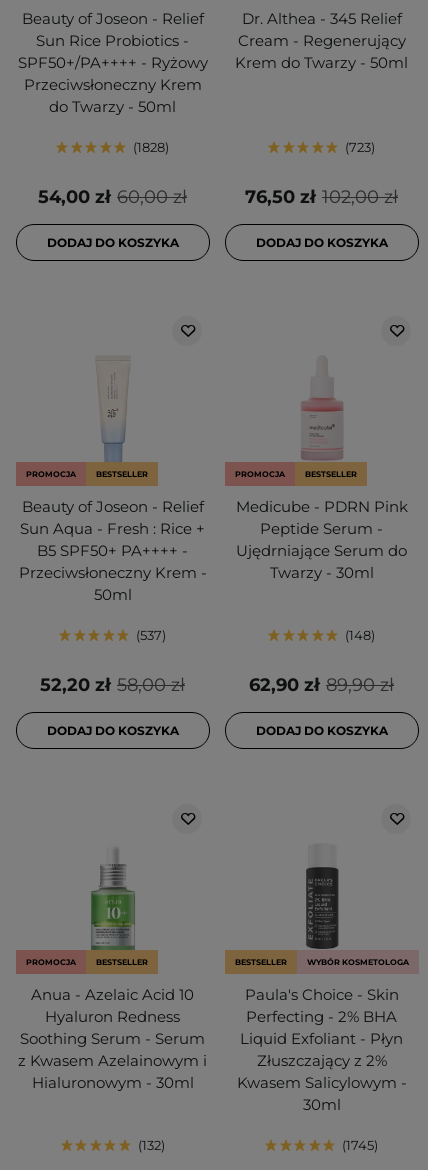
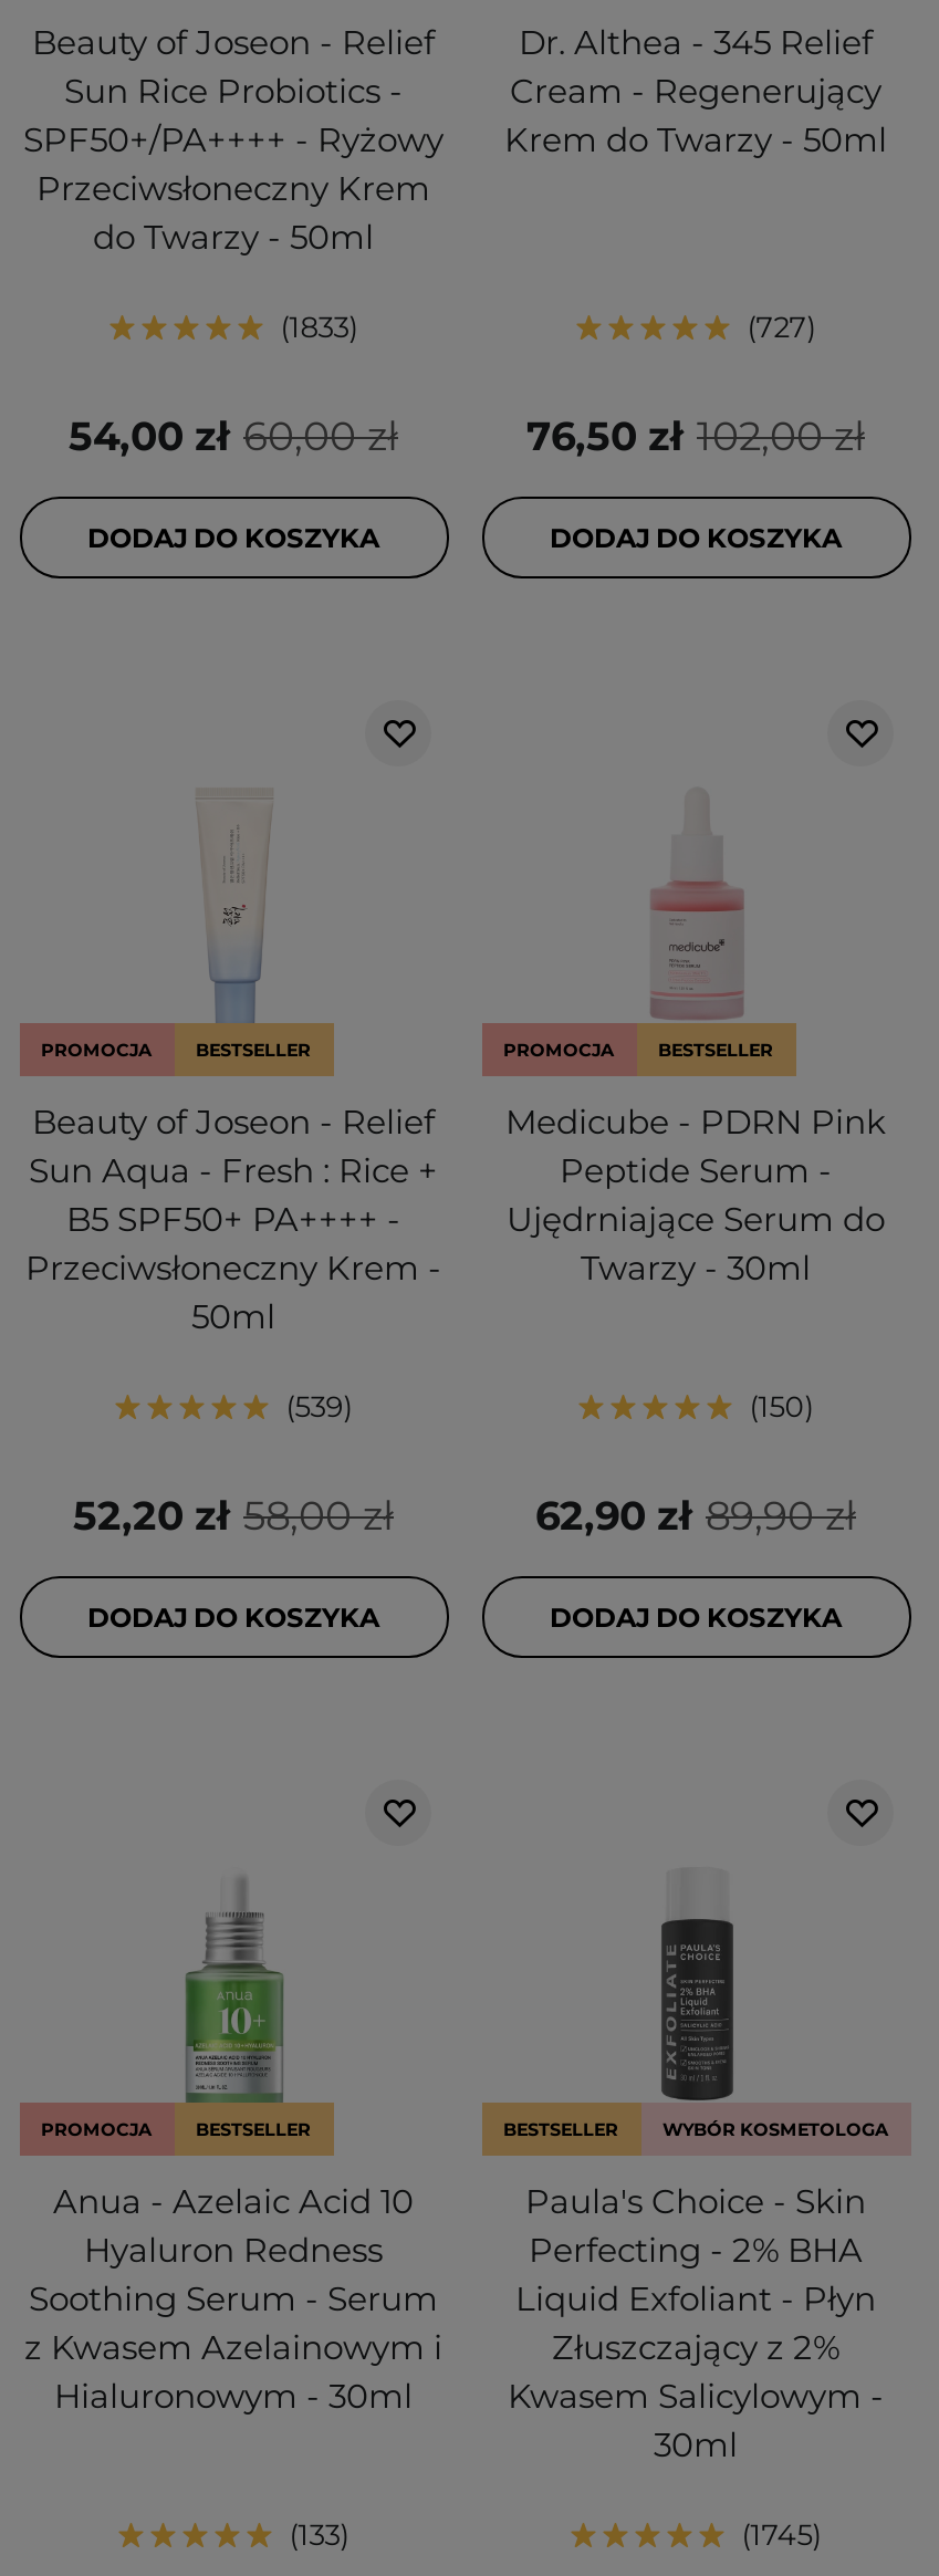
- 1828
+ 1833

- 723
+ 727

- 537
+ 539

- 148
+ 150

- 132
+ 133
